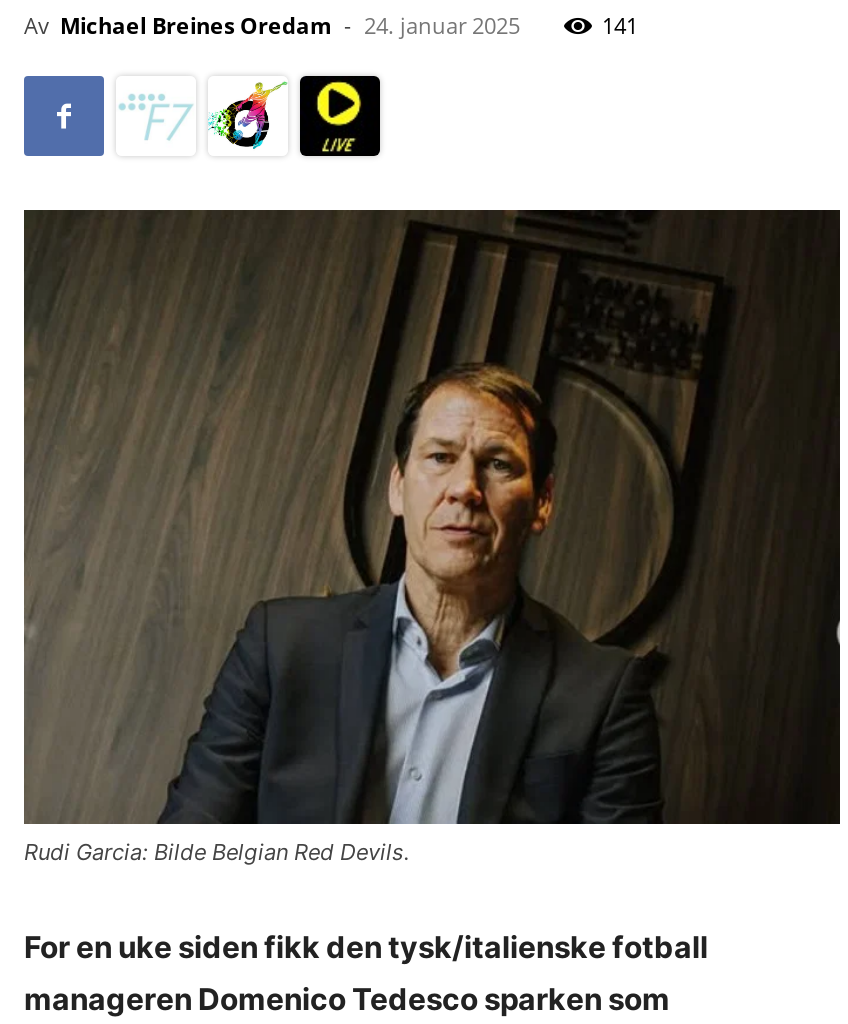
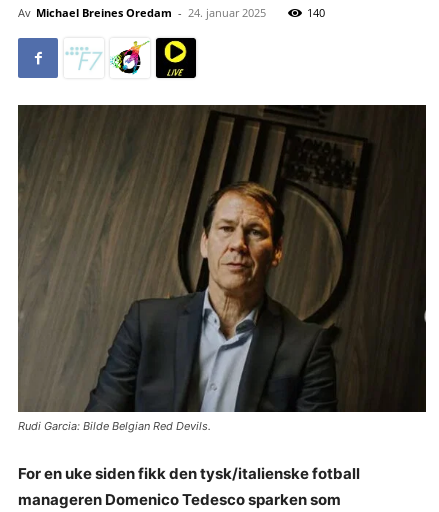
- 141
+ 140
